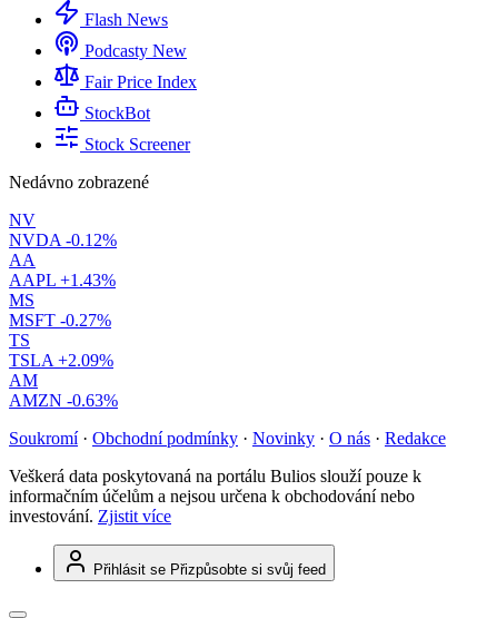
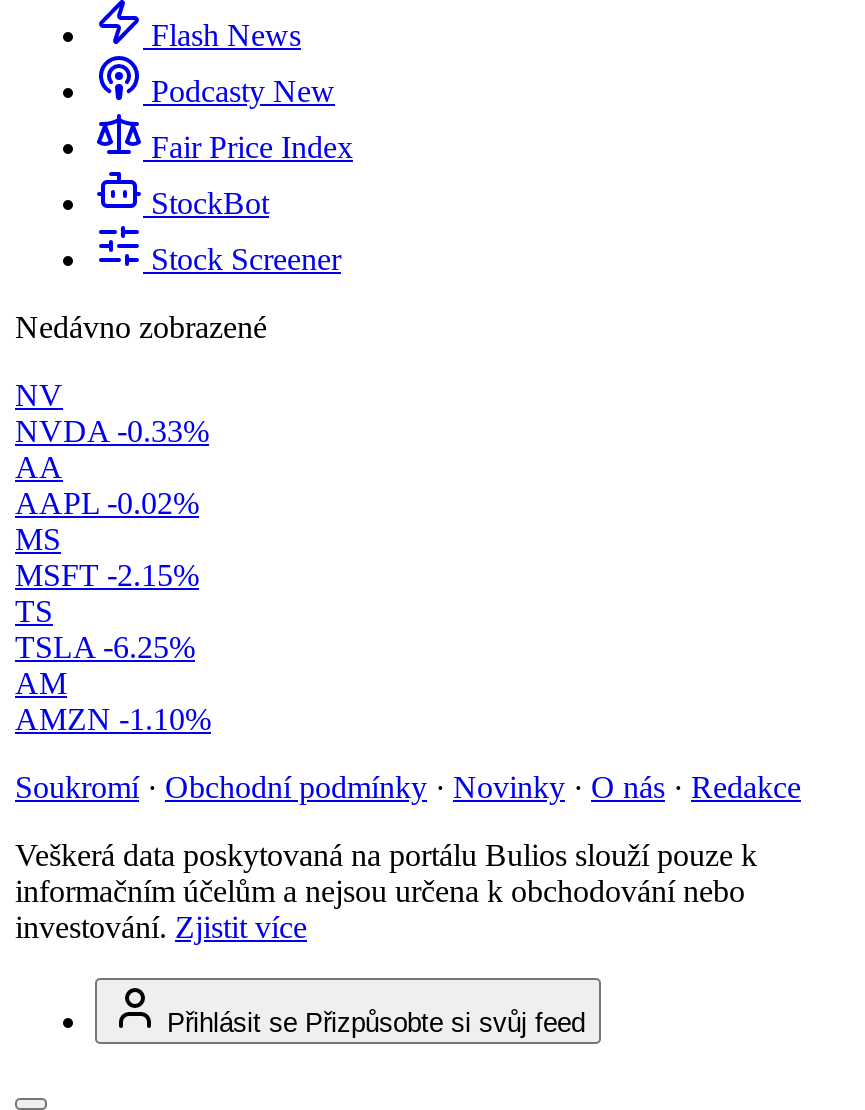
- NVDA -0.12%
+ NVDA -0.33%

- AAPL +1.43%
+ AAPL -0.02%

- MSFT -0.27%
+ MSFT -2.15%

- TSLA +2.09%
+ TSLA -6.25%

- AMZN -0.63%
+ AMZN -1.10%
